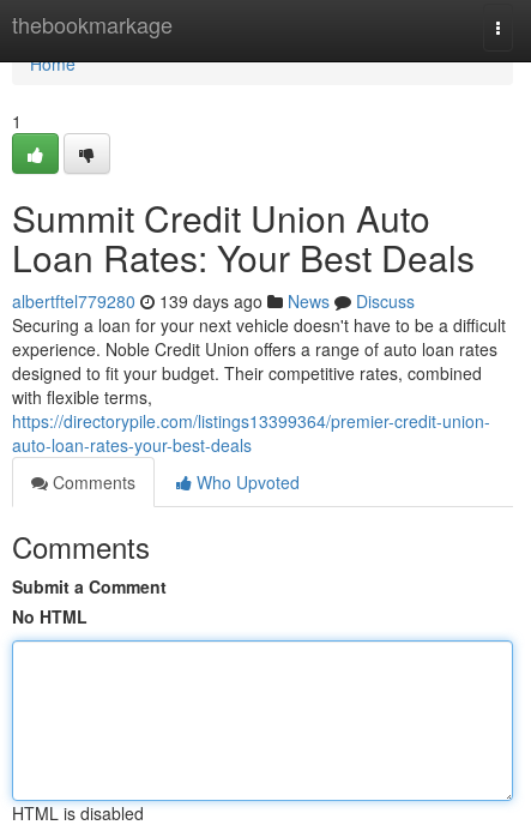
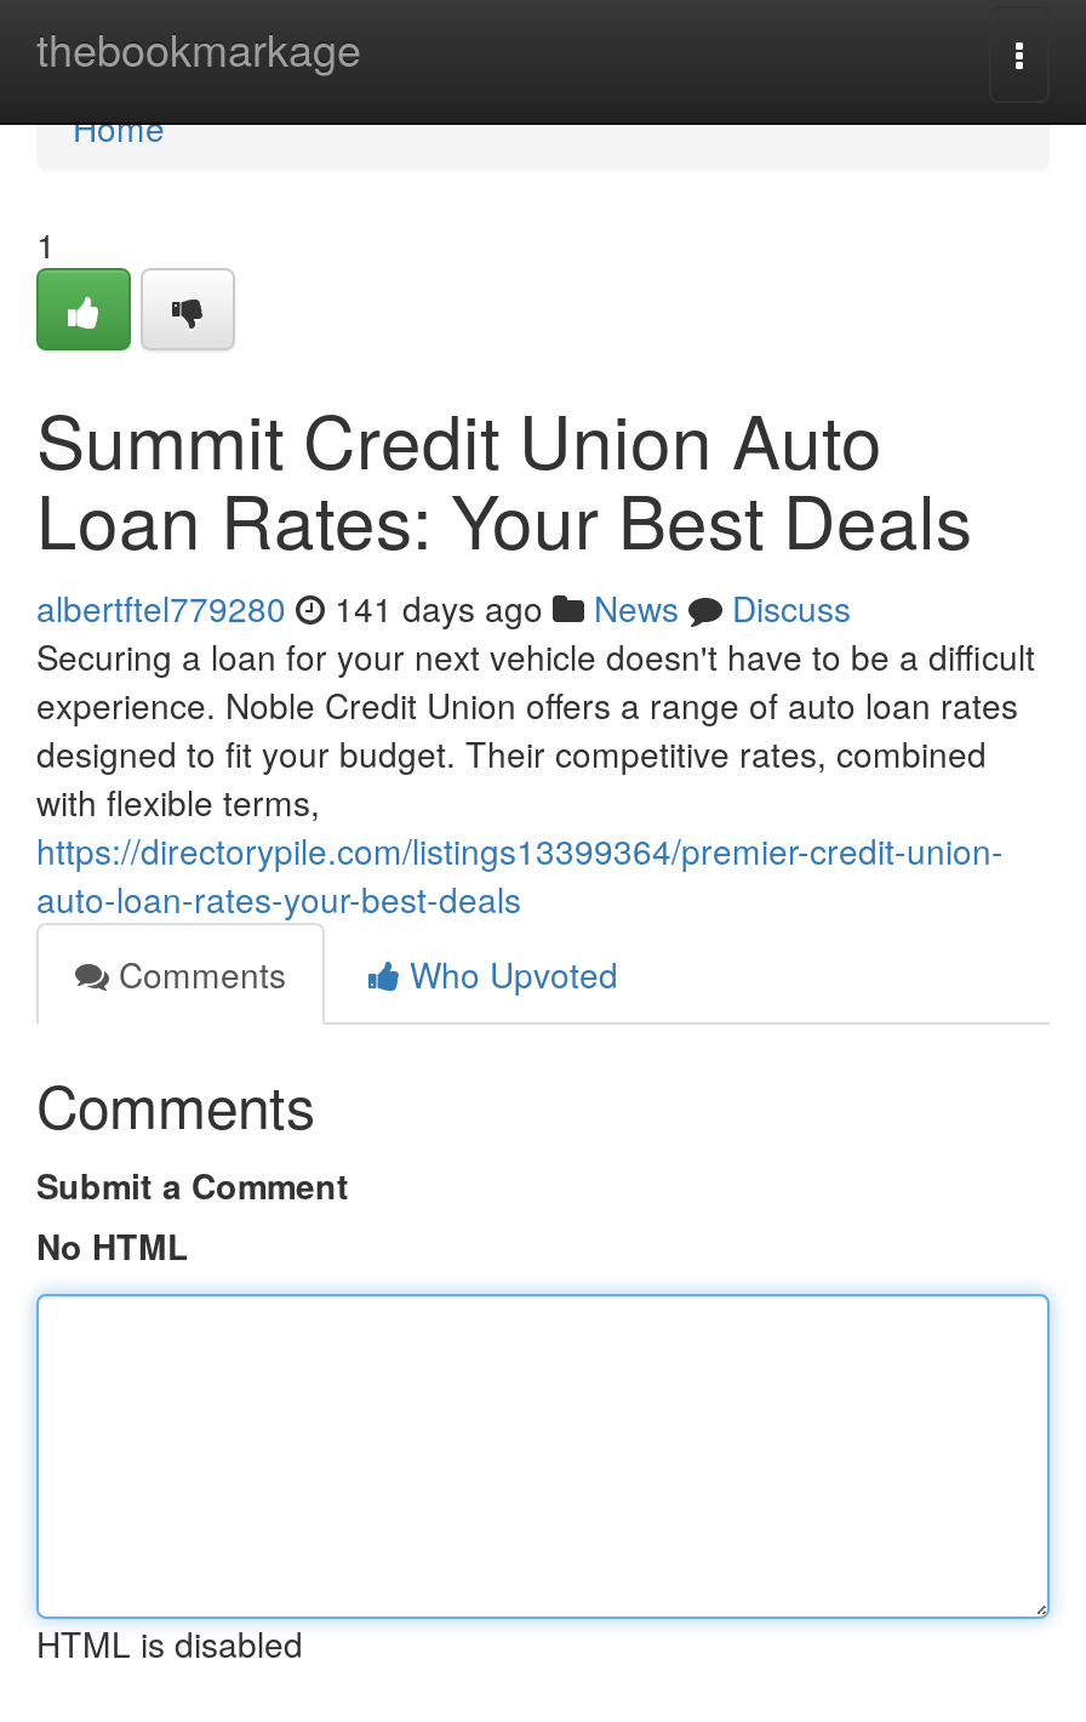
- albertftel779280 139 days ago News Discuss
+ albertftel779280 141 days ago News Discuss
